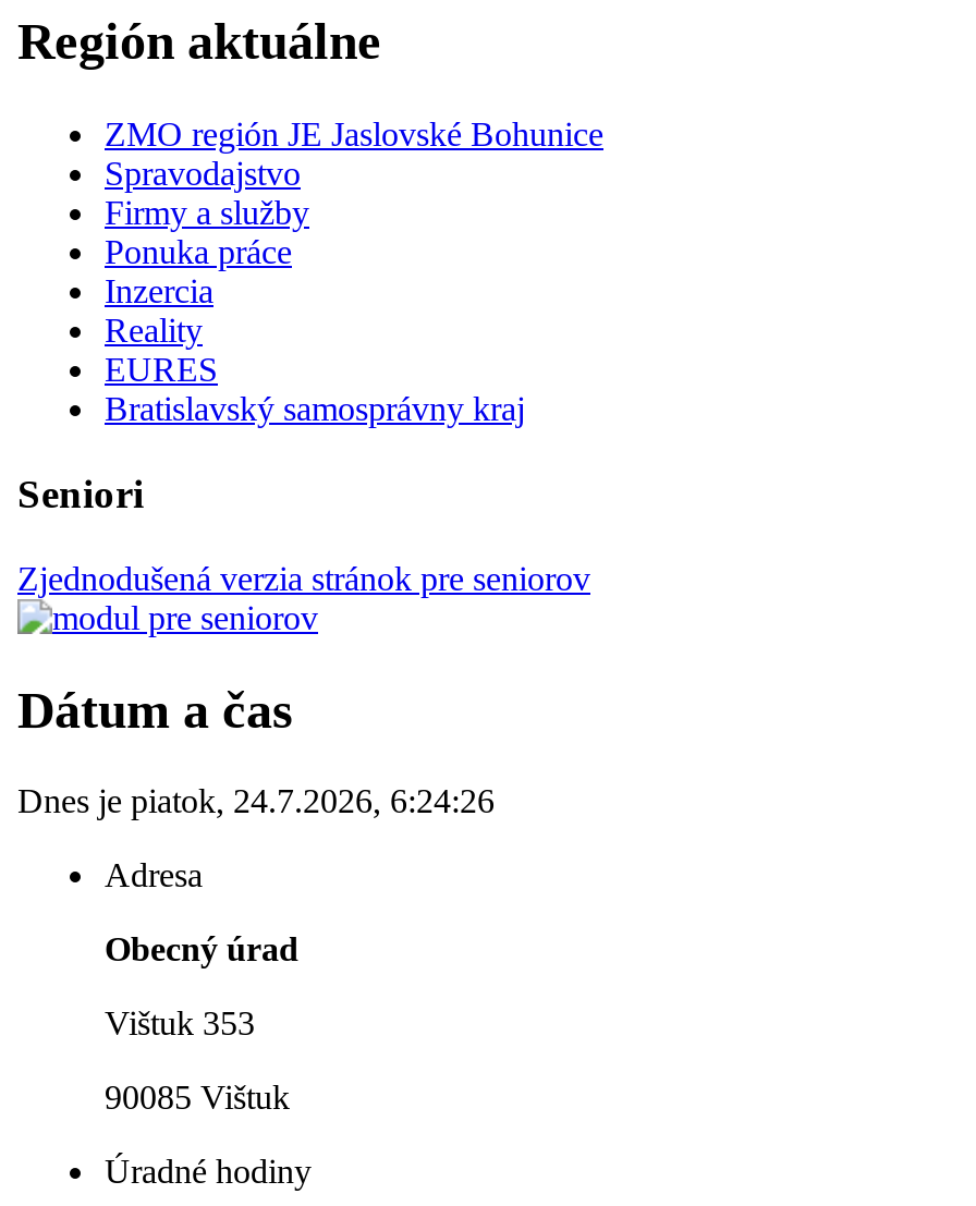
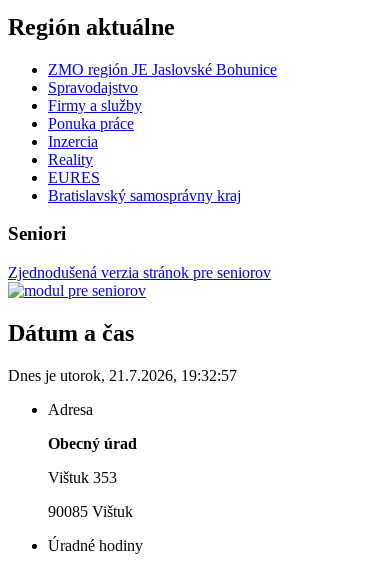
- Dnes je piatok, 24.7.2026, 6:24:26
+ Dnes je utorok, 21.7.2026, 19:32:57
